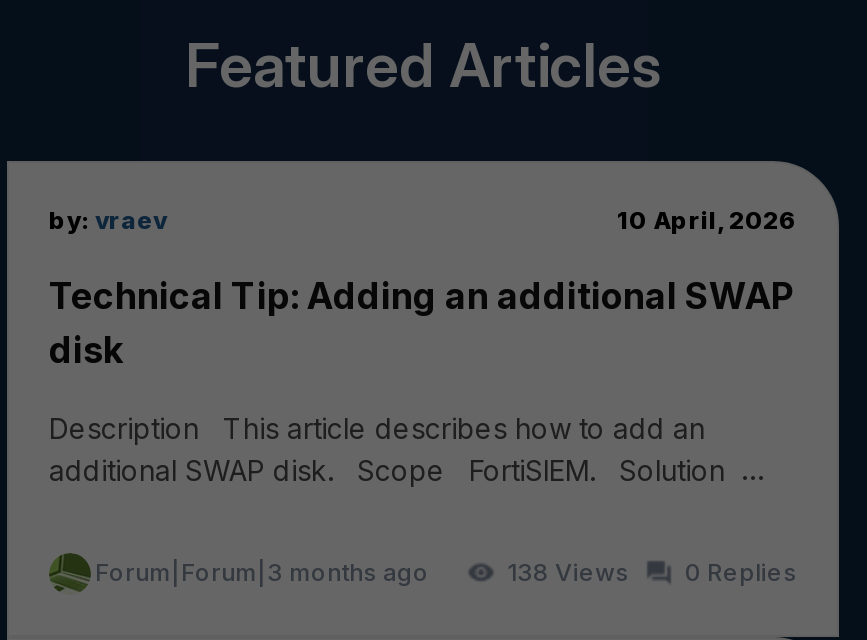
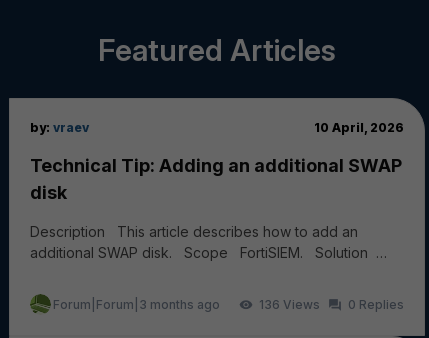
- 138
+ 136
